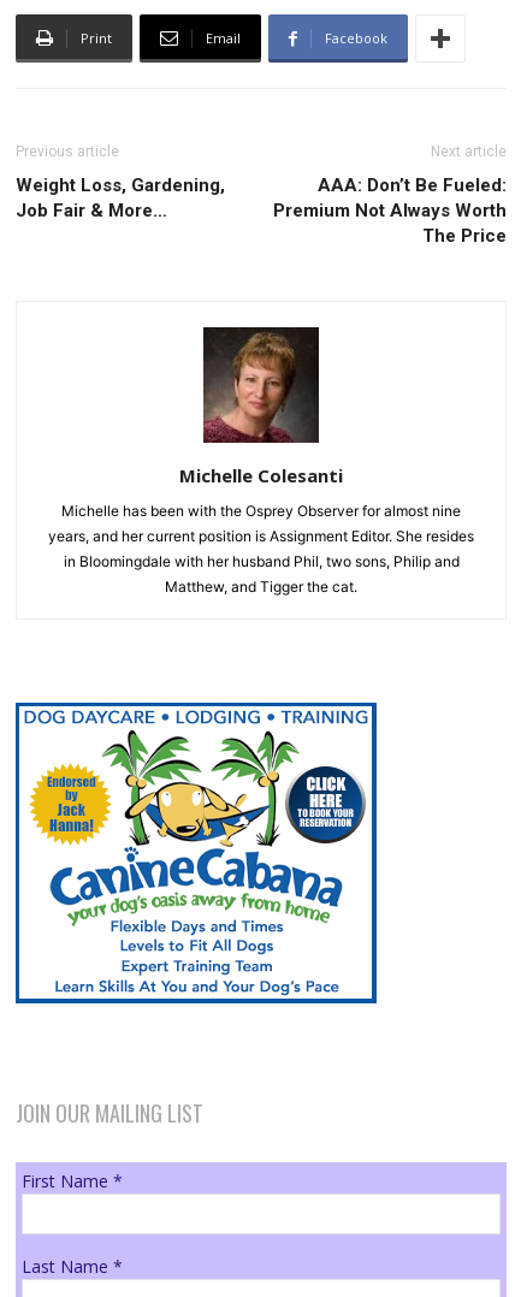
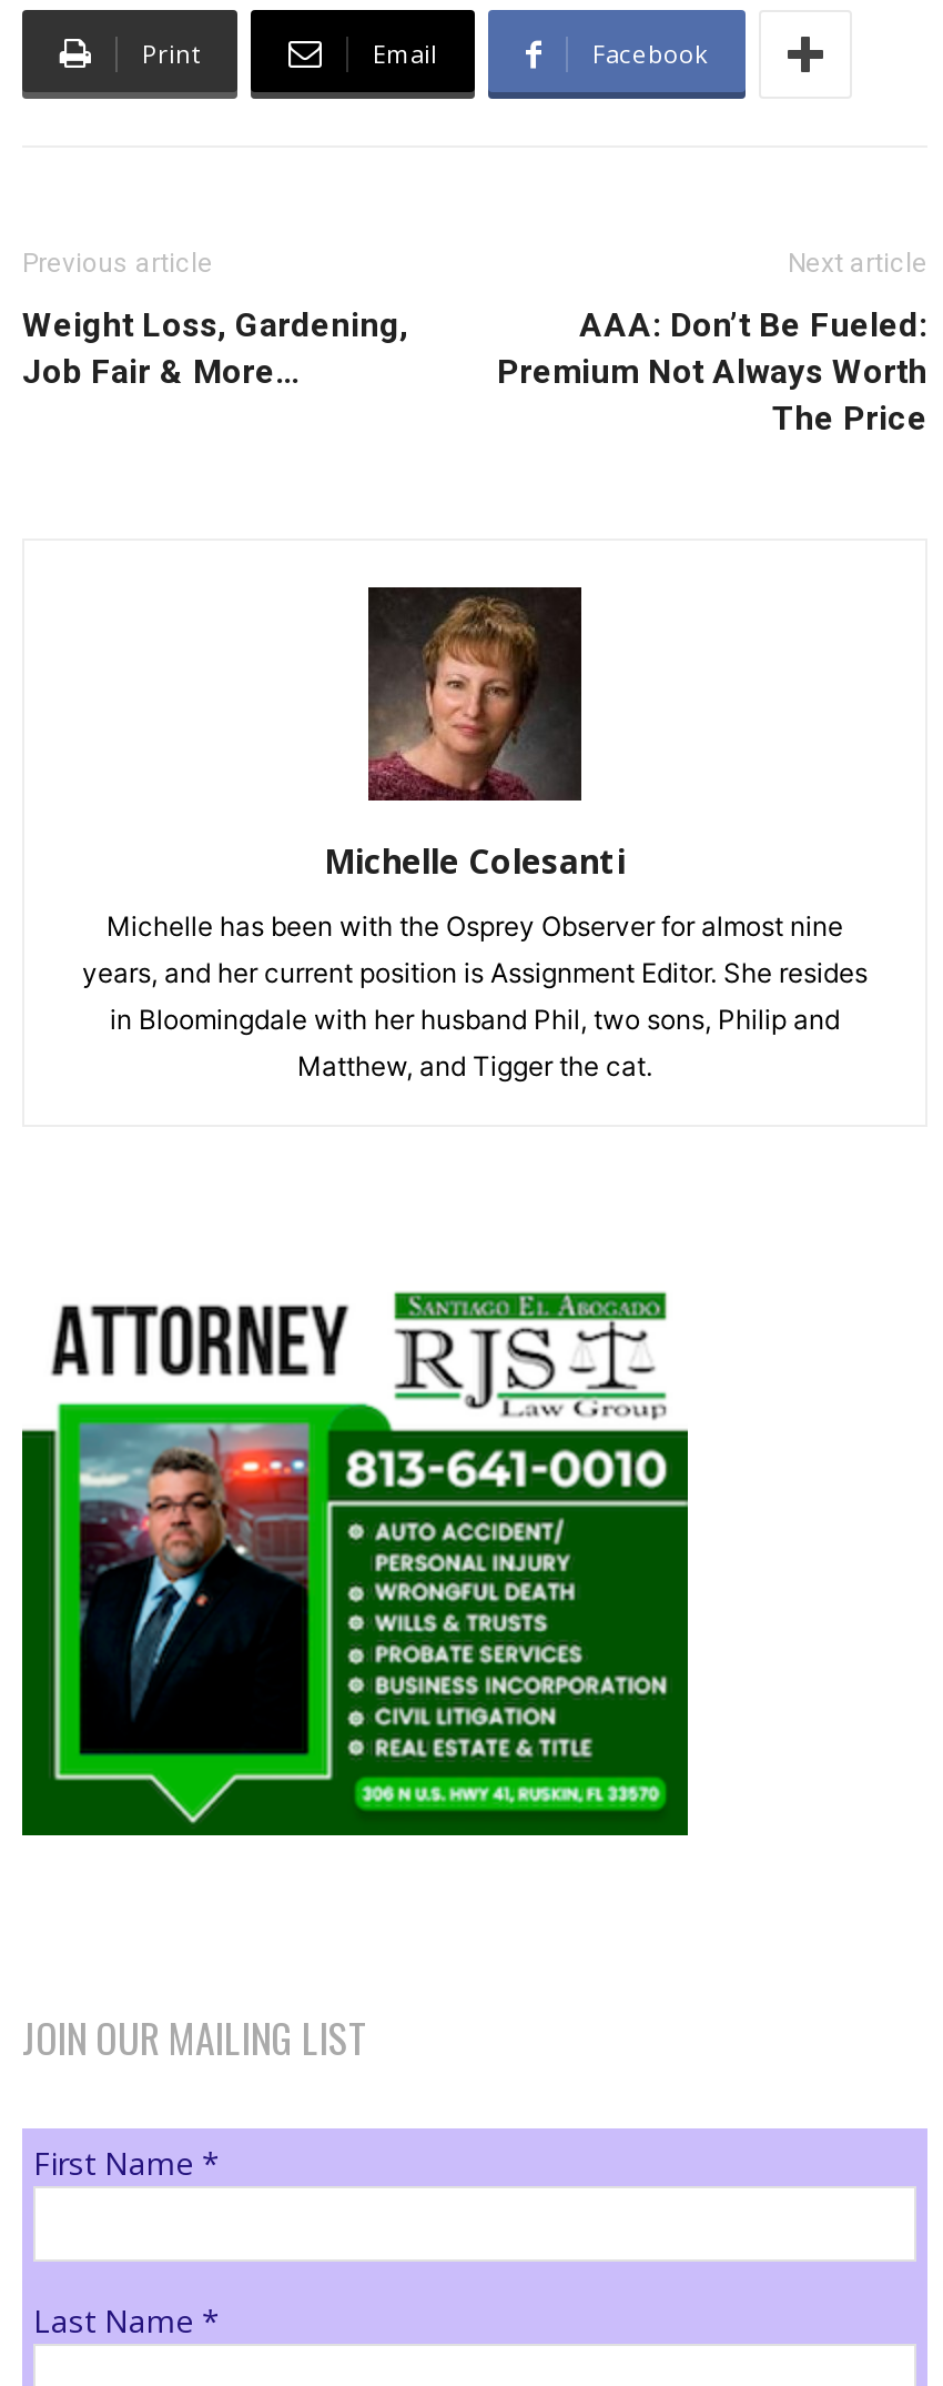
- [image]
+ [image]
